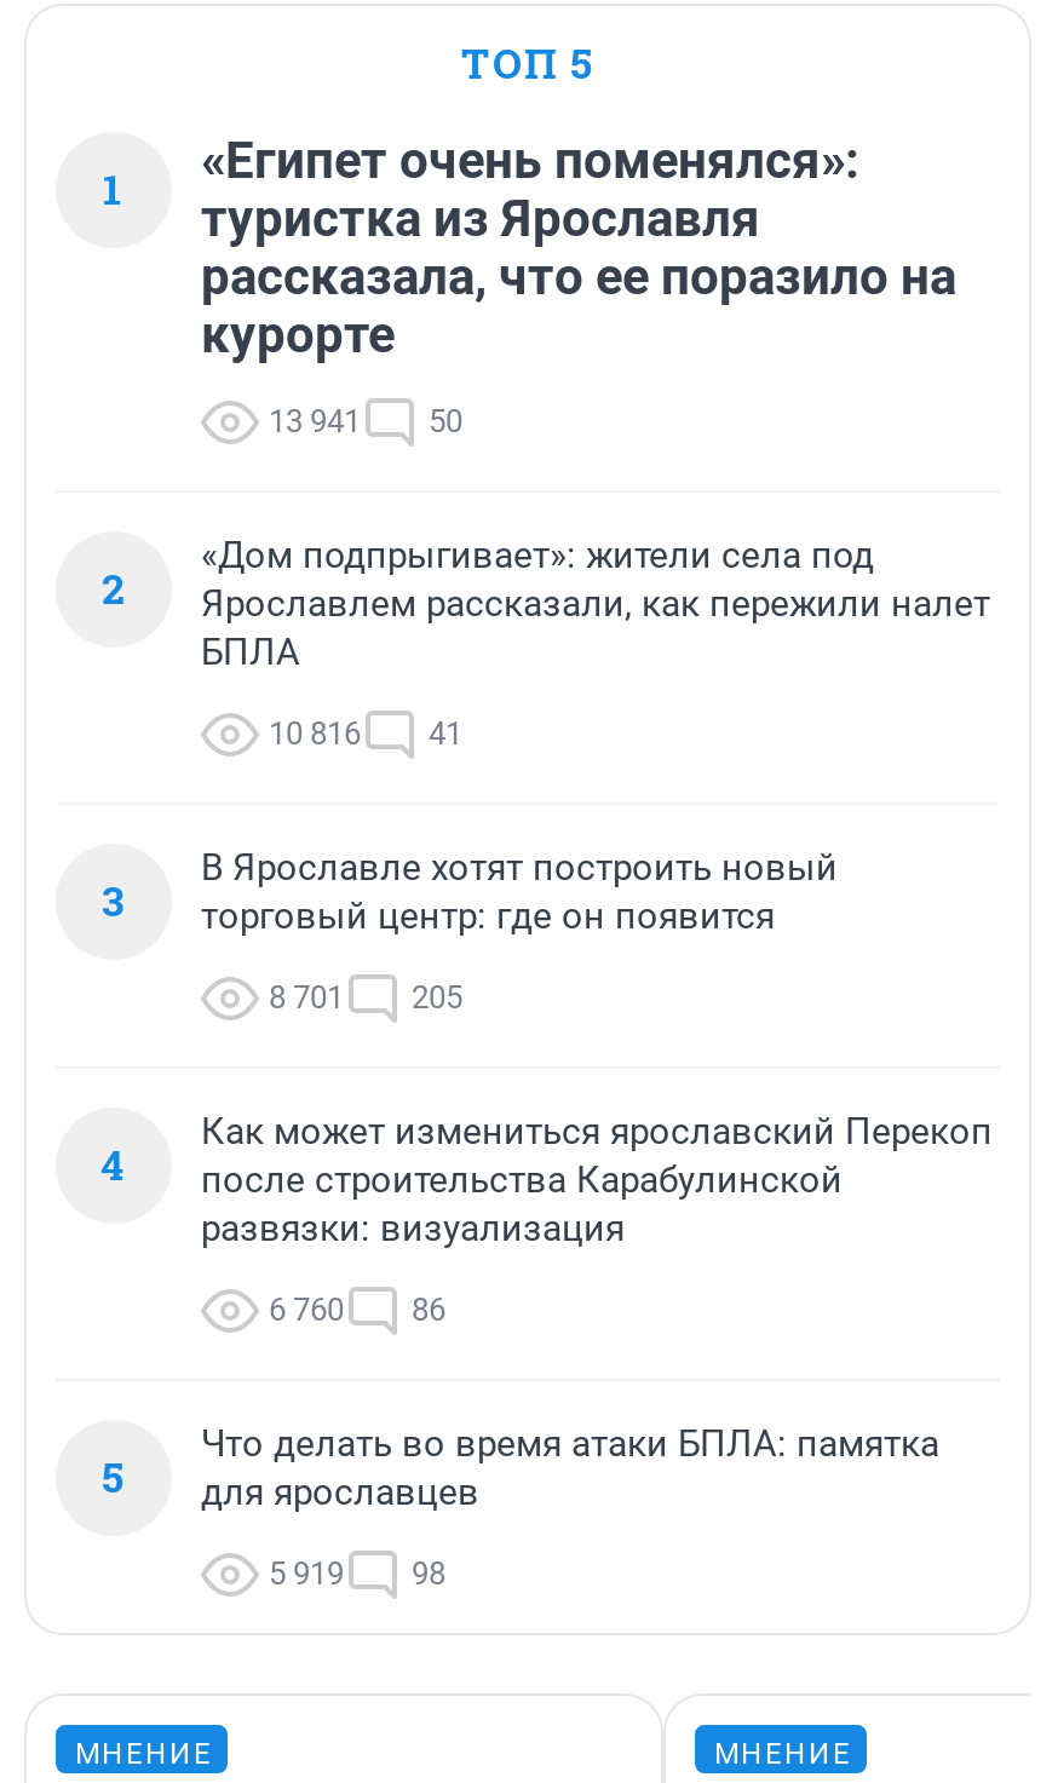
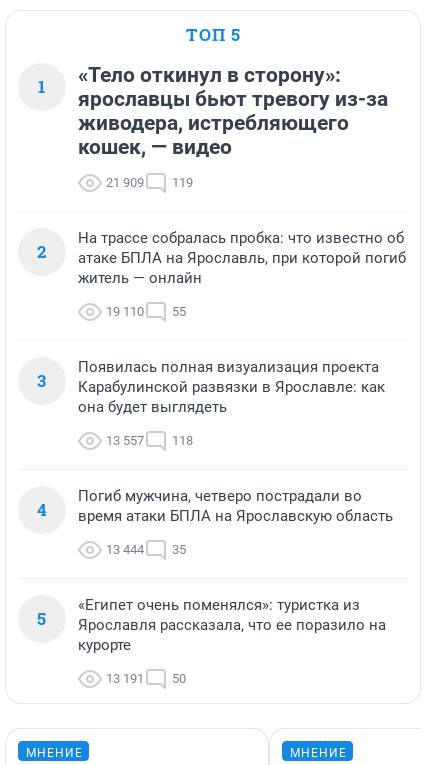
- «Египет очень поменялся»:
- туристка из Ярославля
- рассказала, что ее поразило на
- курорте
+ «Тело откинул в сторону»:
+ ярославцы бьют тревогу из-за
+ живодера, истребляющего
+ кошек, — видео

- 13 941
- 50
+ 21 909
+ 119

- «Дом подпрыгивает»: жители села под
- Ярославлем рассказали, как пережили налет
- БПЛА
+ На трассе собралась пробка: что известно об
+ атаке БПЛА на Ярославль, при которой погиб
+ житель — онлайн

- 10 816
- 41
+ 19 110
+ 55

- В Ярославле хотят построить новый
- торговый центр: где он появится
+ Появилась полная визуализация проекта
+ Карабулинской развязки в Ярославле: как
+ она будет выглядеть

- 8 701
- 205
+ 13 557
+ 118

- Как может измениться ярославский Перекоп
- после строительства Карабулинской
- развязки: визуализация
+ Погиб мужчина, четверо пострадали во
+ время атаки БПЛА на Ярославскую область

- 6 760
- 86
+ 13 444
+ 35

- Что делать во время атаки БПЛА: памятка
- для ярославцев
+ «Египет очень поменялся»: туристка из
+ Ярославля рассказала, что ее поразило на
+ курорте

- 5 919
- 98
+ 13 191
+ 50
